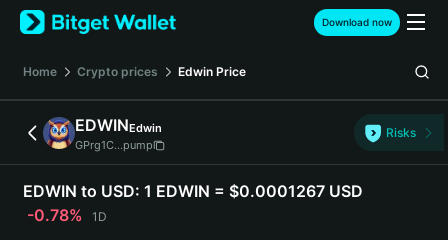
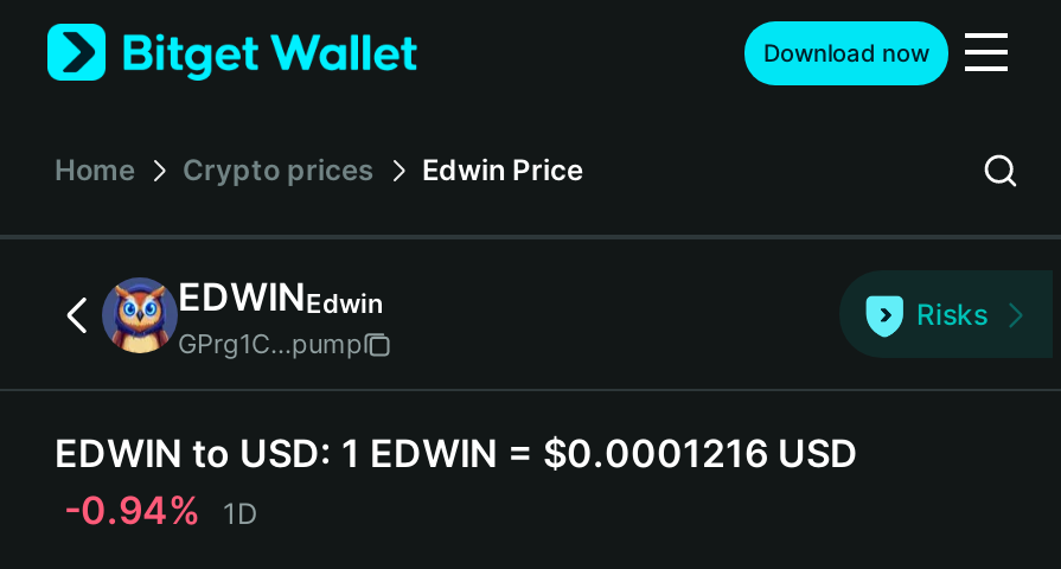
- EDWIN to USD: 1 EDWIN = $0.0001267 USD
+ EDWIN to USD: 1 EDWIN = $0.0001216 USD

- -0.78% 1D
+ -0.94% 1D
